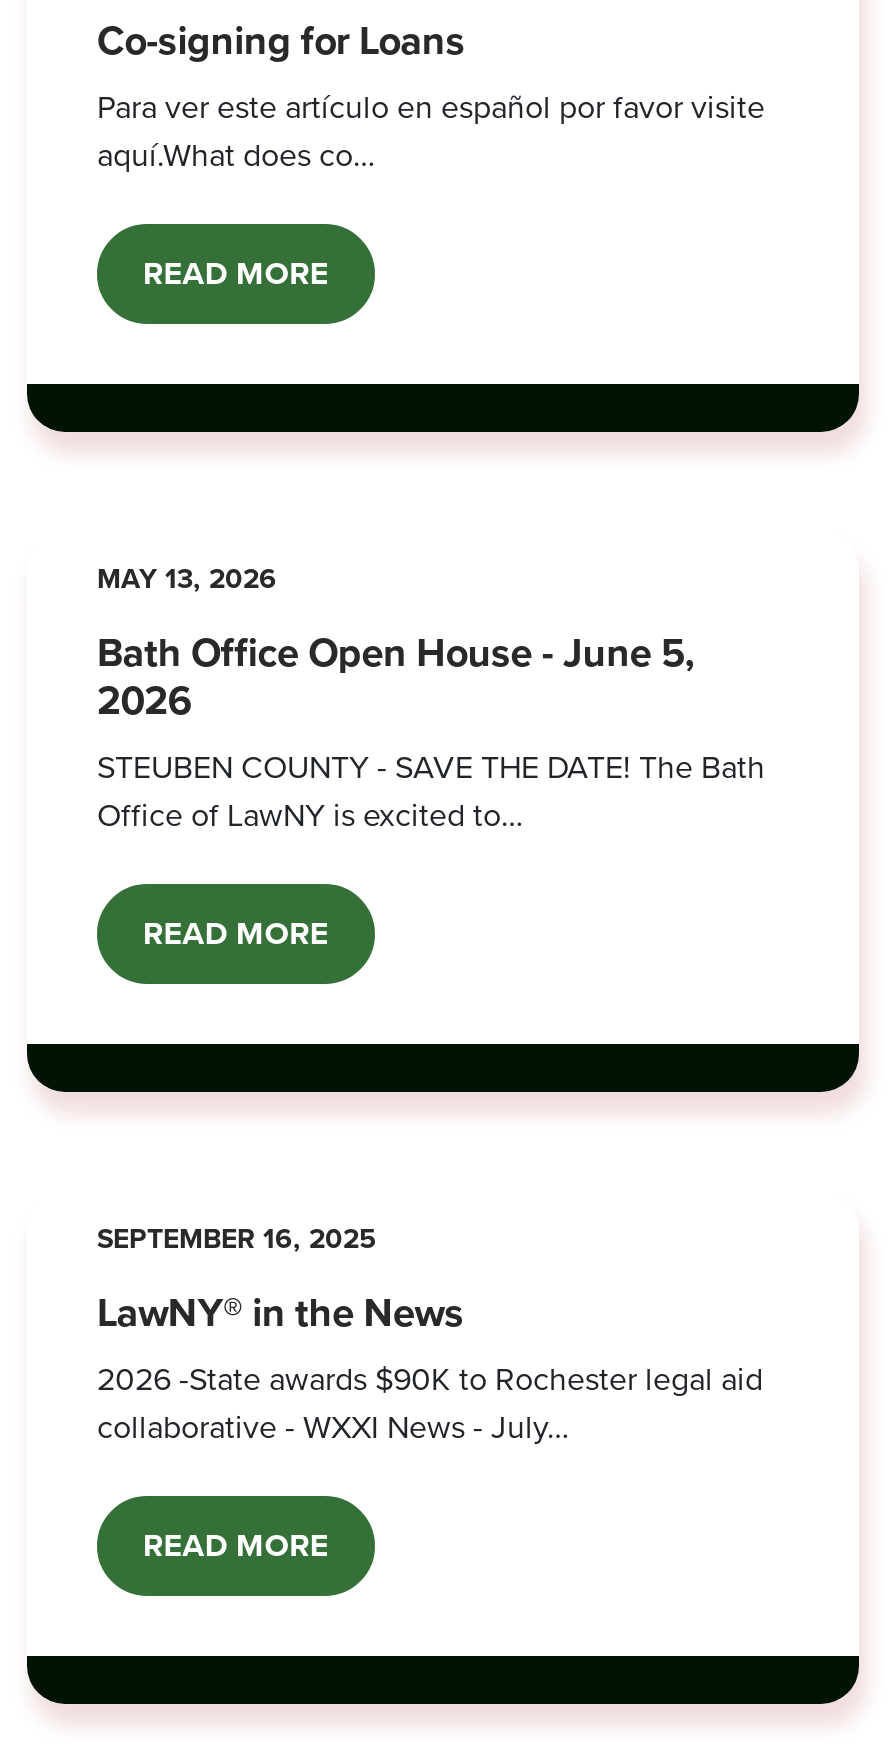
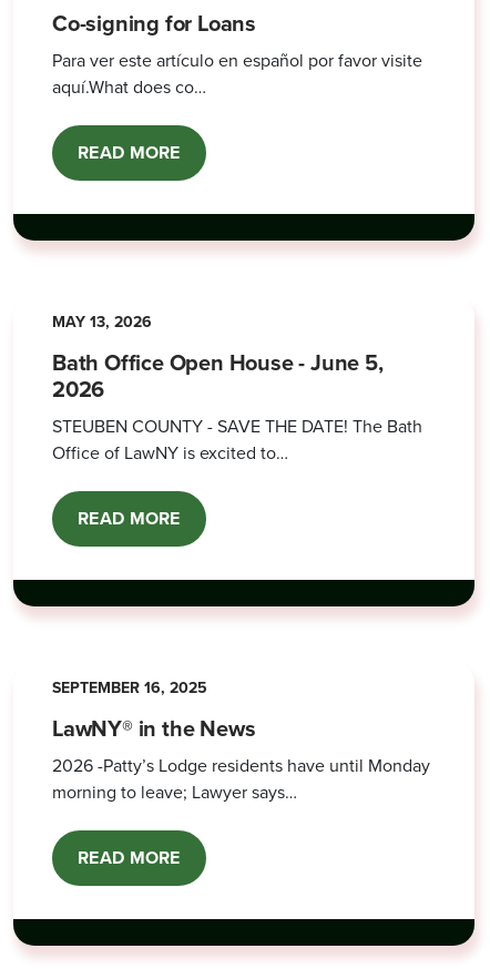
- 2026 -State awards $90K to Rochester legal aid
- collaborative - WXXI News - July…
+ 2026 -Patty’s Lodge residents have until Monday
+ morning to leave; Lawyer says…
